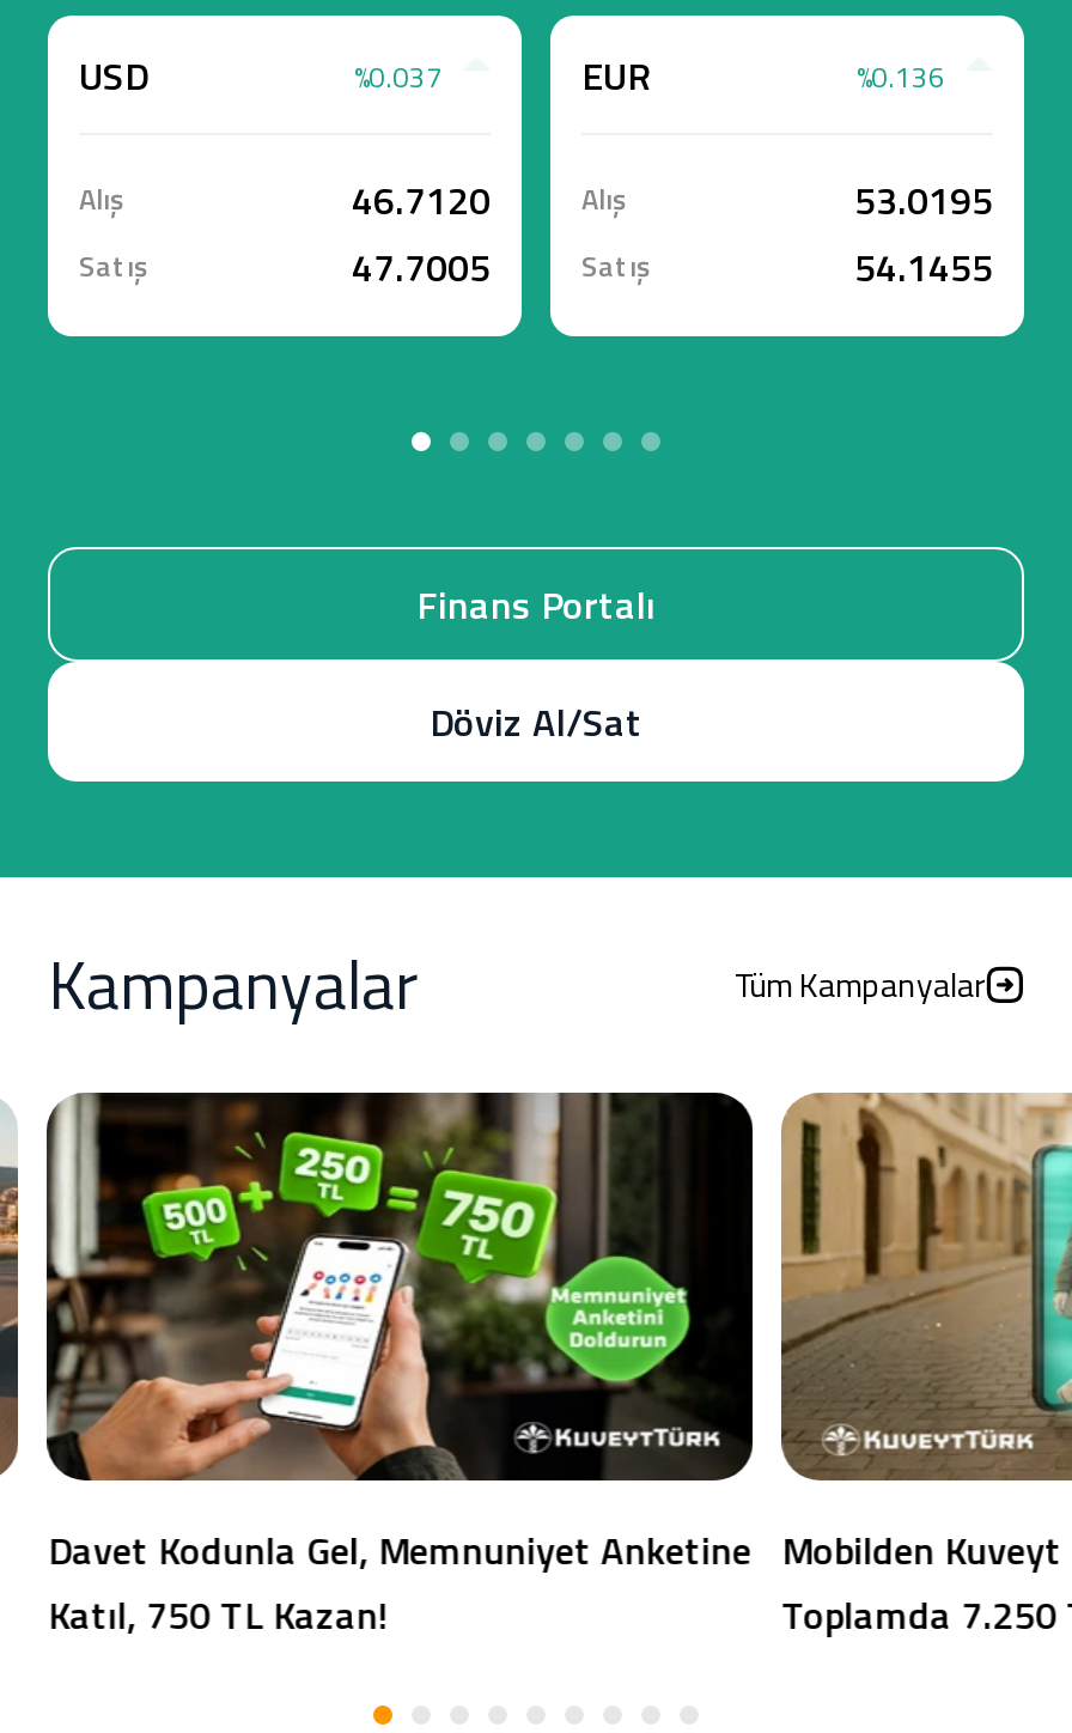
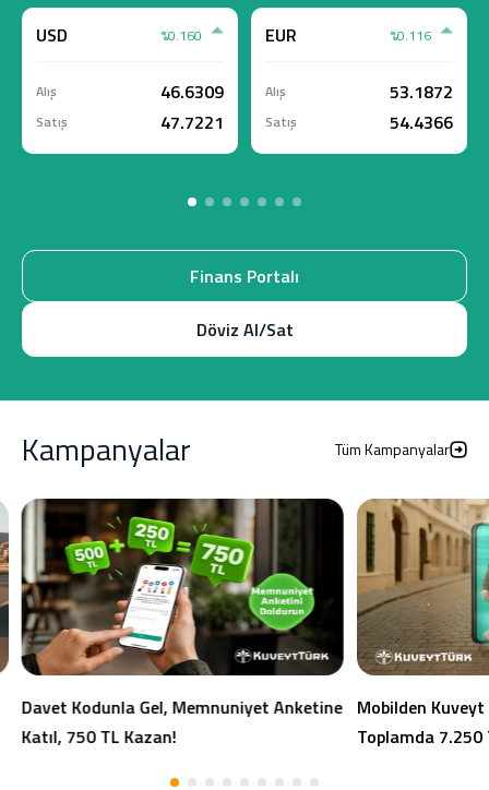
- %0.037
+ %0.160

- %0.136
+ %0.116

- 46.7120 Alış
+ 46.6309 Alış

- 53.0195
+ 53.1872

- 47.7005 Satış
+ 47.7221 Satış

- 54.1455
+ 54.4366
